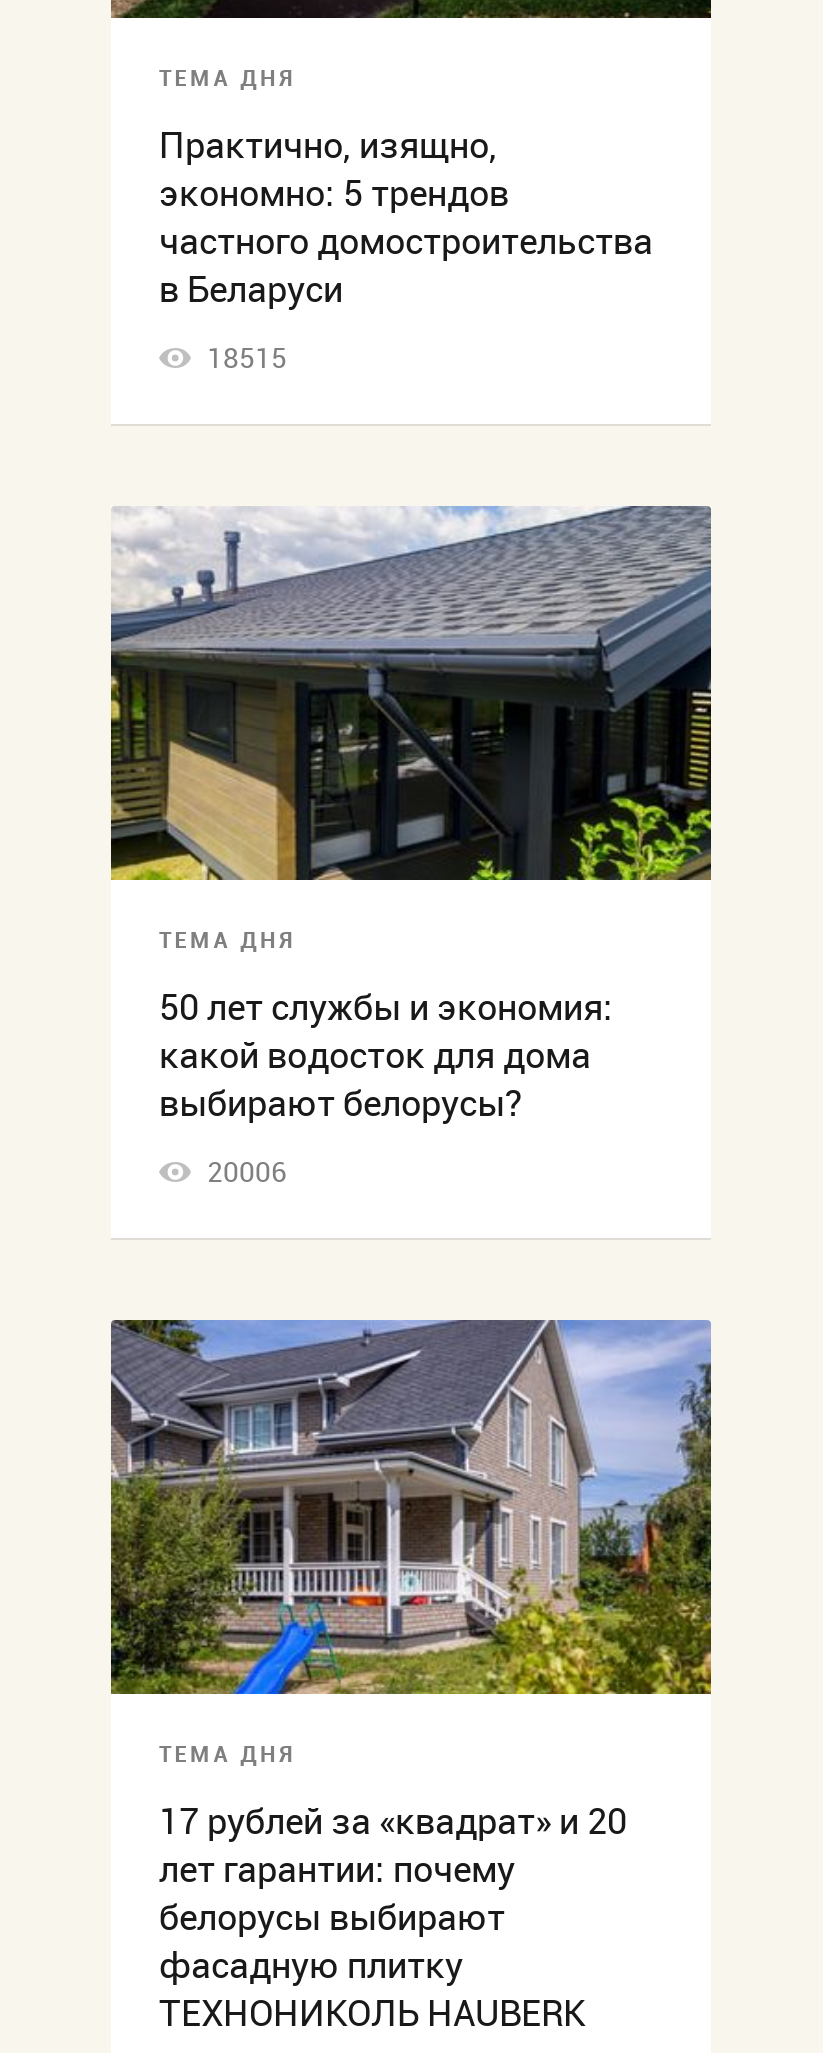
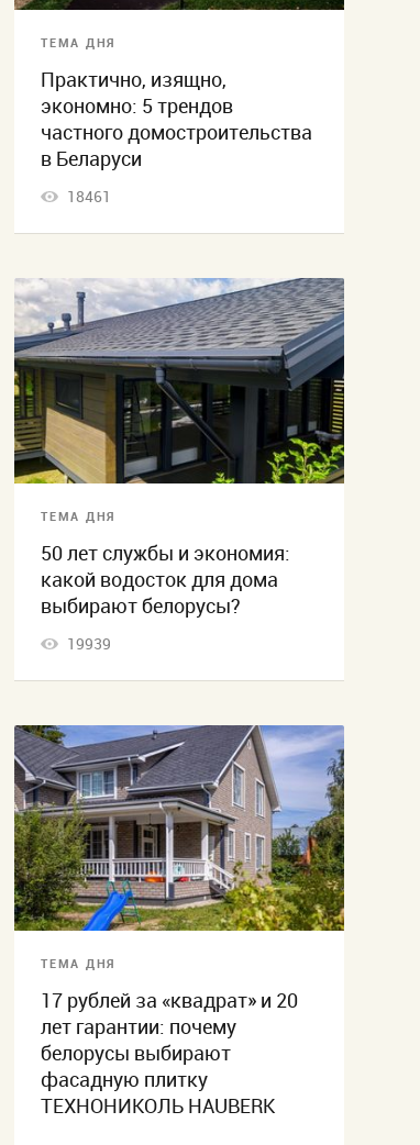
- 18515
+ 18461

- 20006
+ 19939
